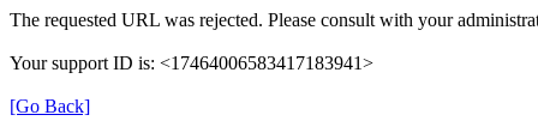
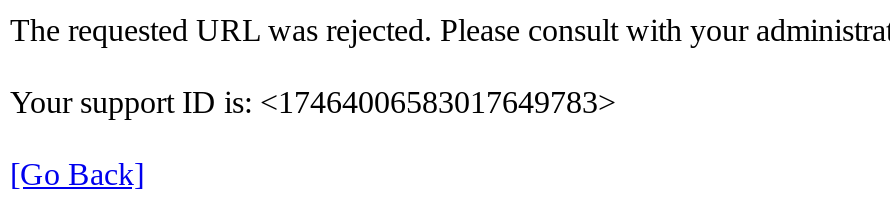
- Your support ID is: <17464006583417183941>
+ Your support ID is: <17464006583017649783>
